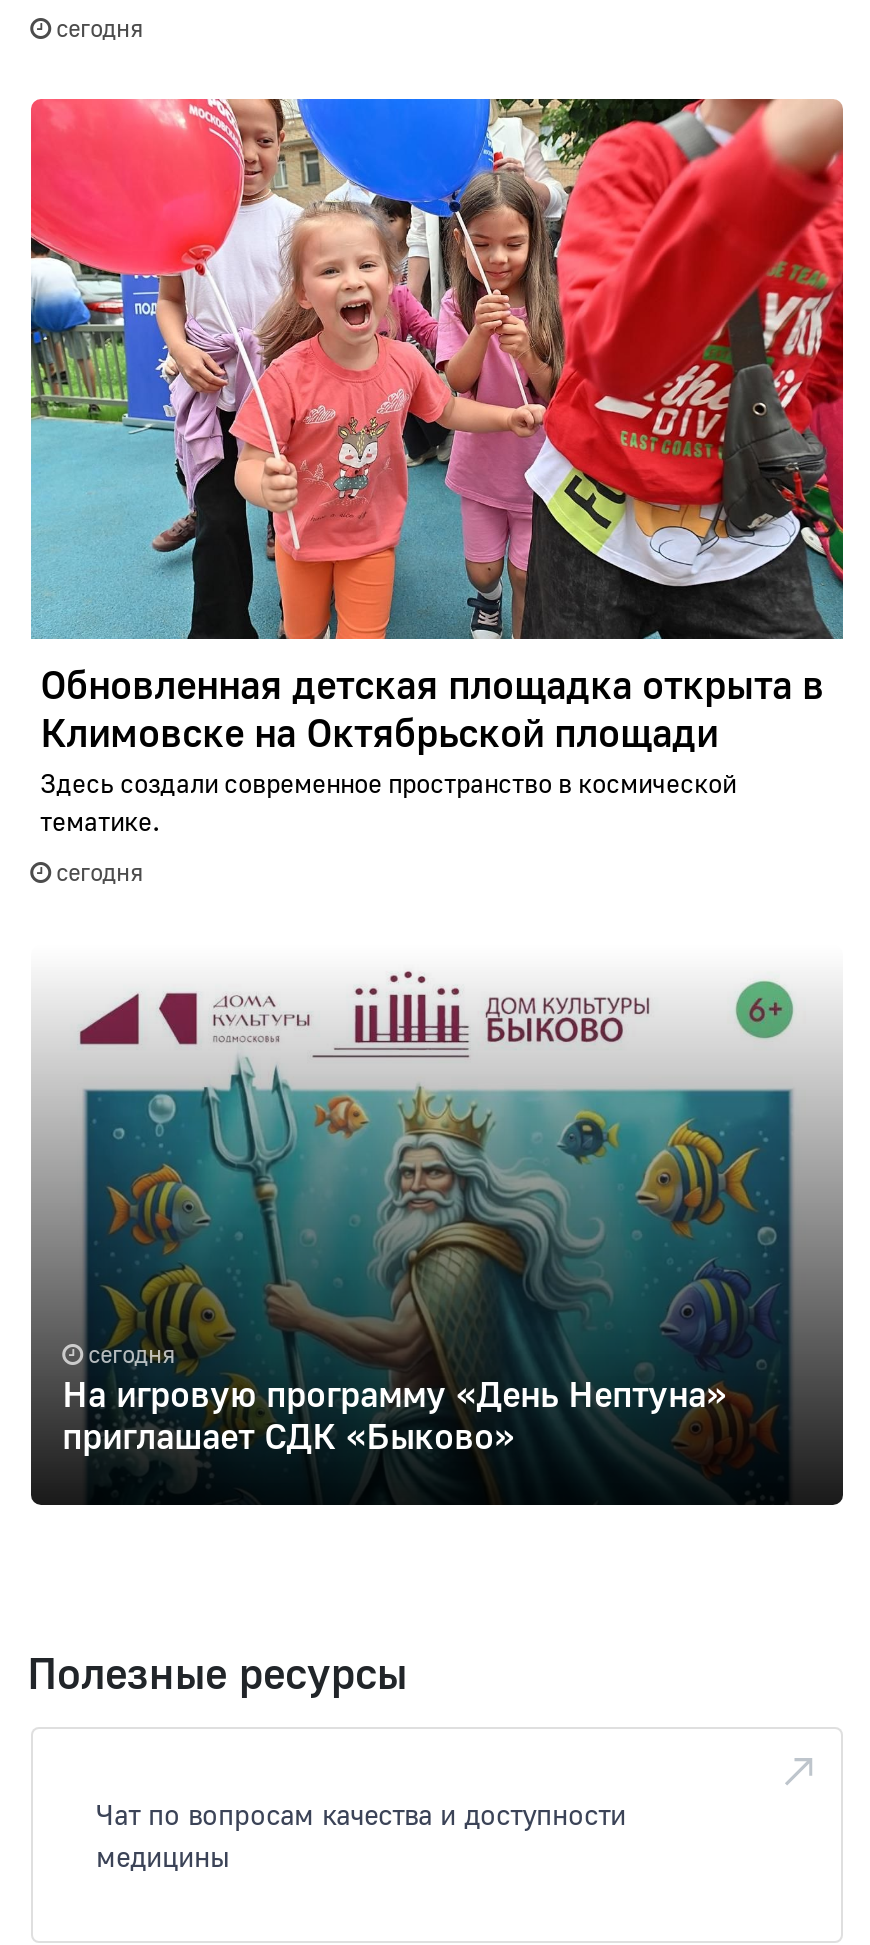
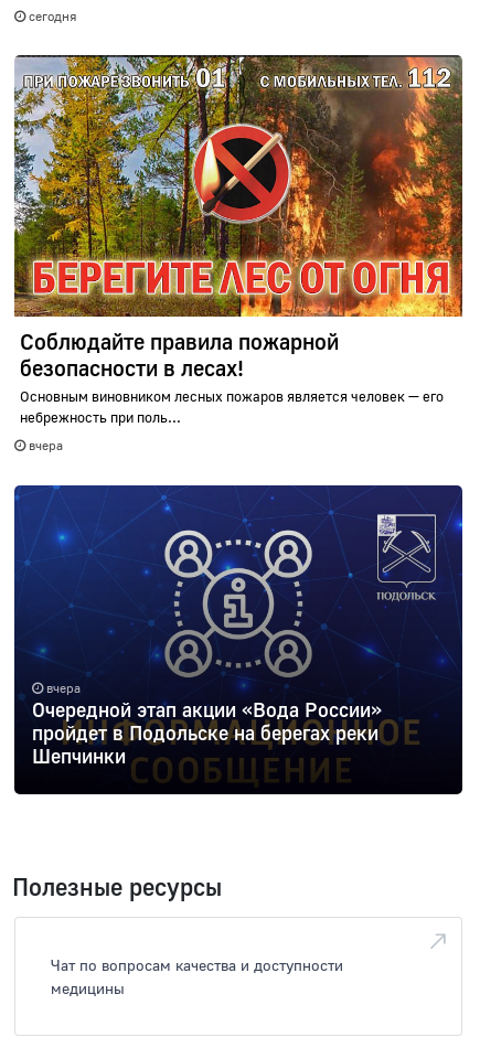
- [image]
- Обновленная детская площадка открыта в
- Климовске на Октябрьской площади
- Здесь создали современное пространство в космической
- тематике.
+ [image]
+ Соблюдайте правила пожарной
+ безопасности в лесах!
+ Основным виновником лесных пожаров является человек — его
+ небрежность при поль...

- сегодня
+ вчера

- [image]
- сегодня
- На игровую программу «День Нептуна»
- приглашает СДК «Быково»
+ [image]
+ вчера
+ Очередной этап акции «Вода России»
+ пройдет в Подольске на берегах реки
+ Шепчинки
